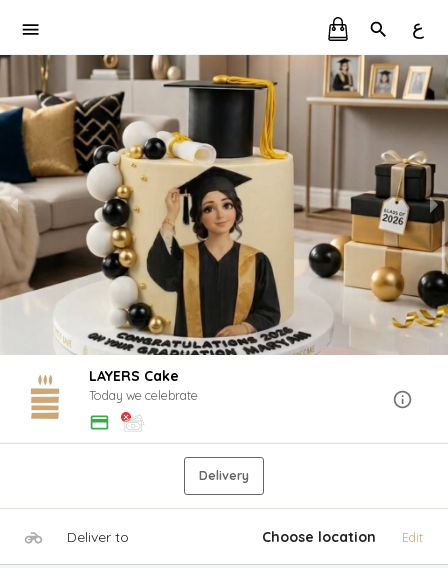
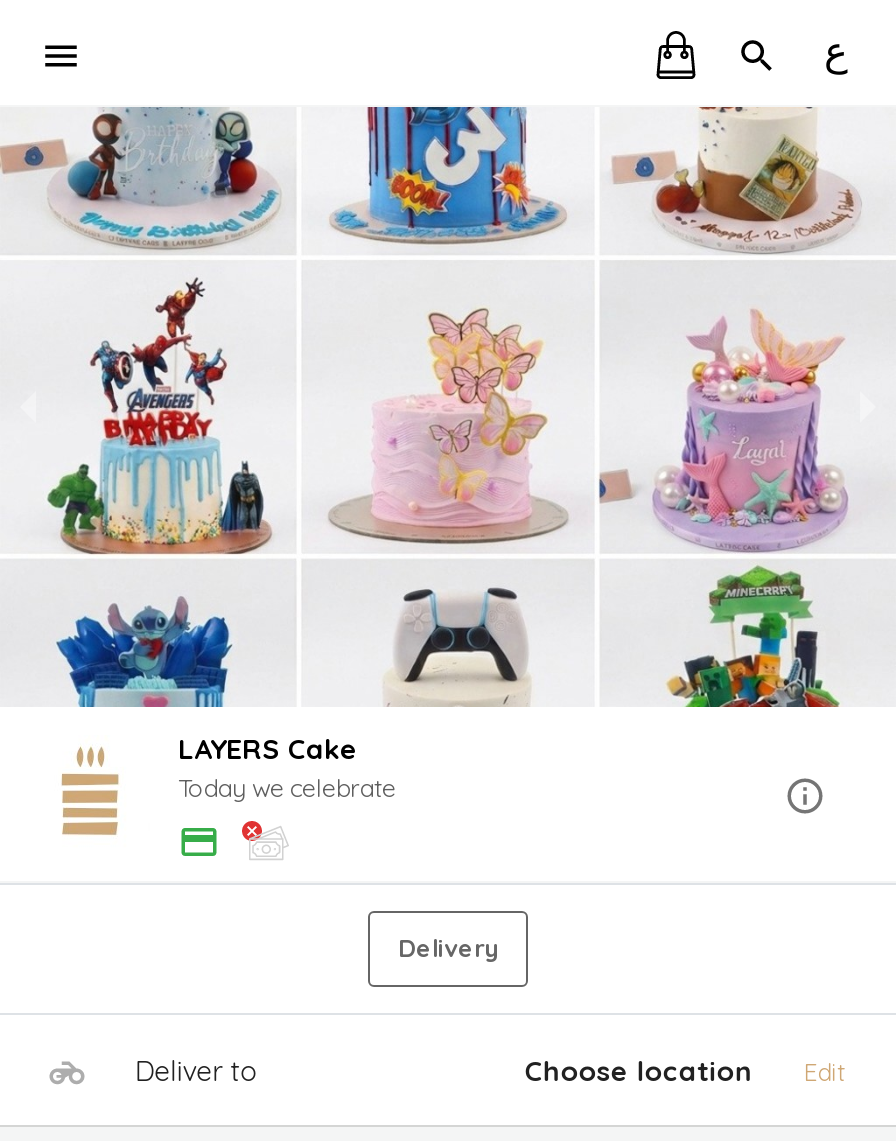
- [image]
+ [image]
